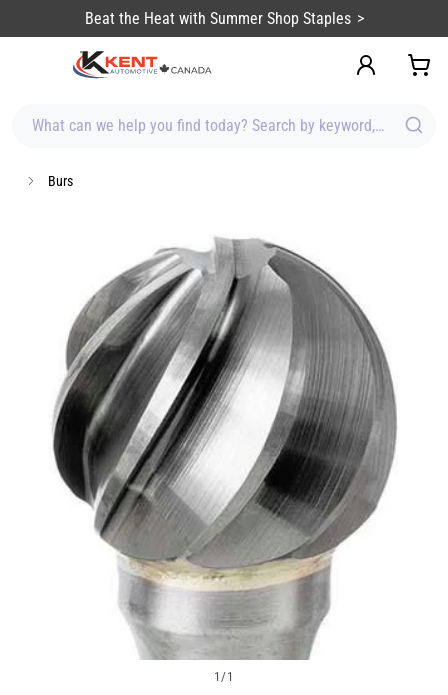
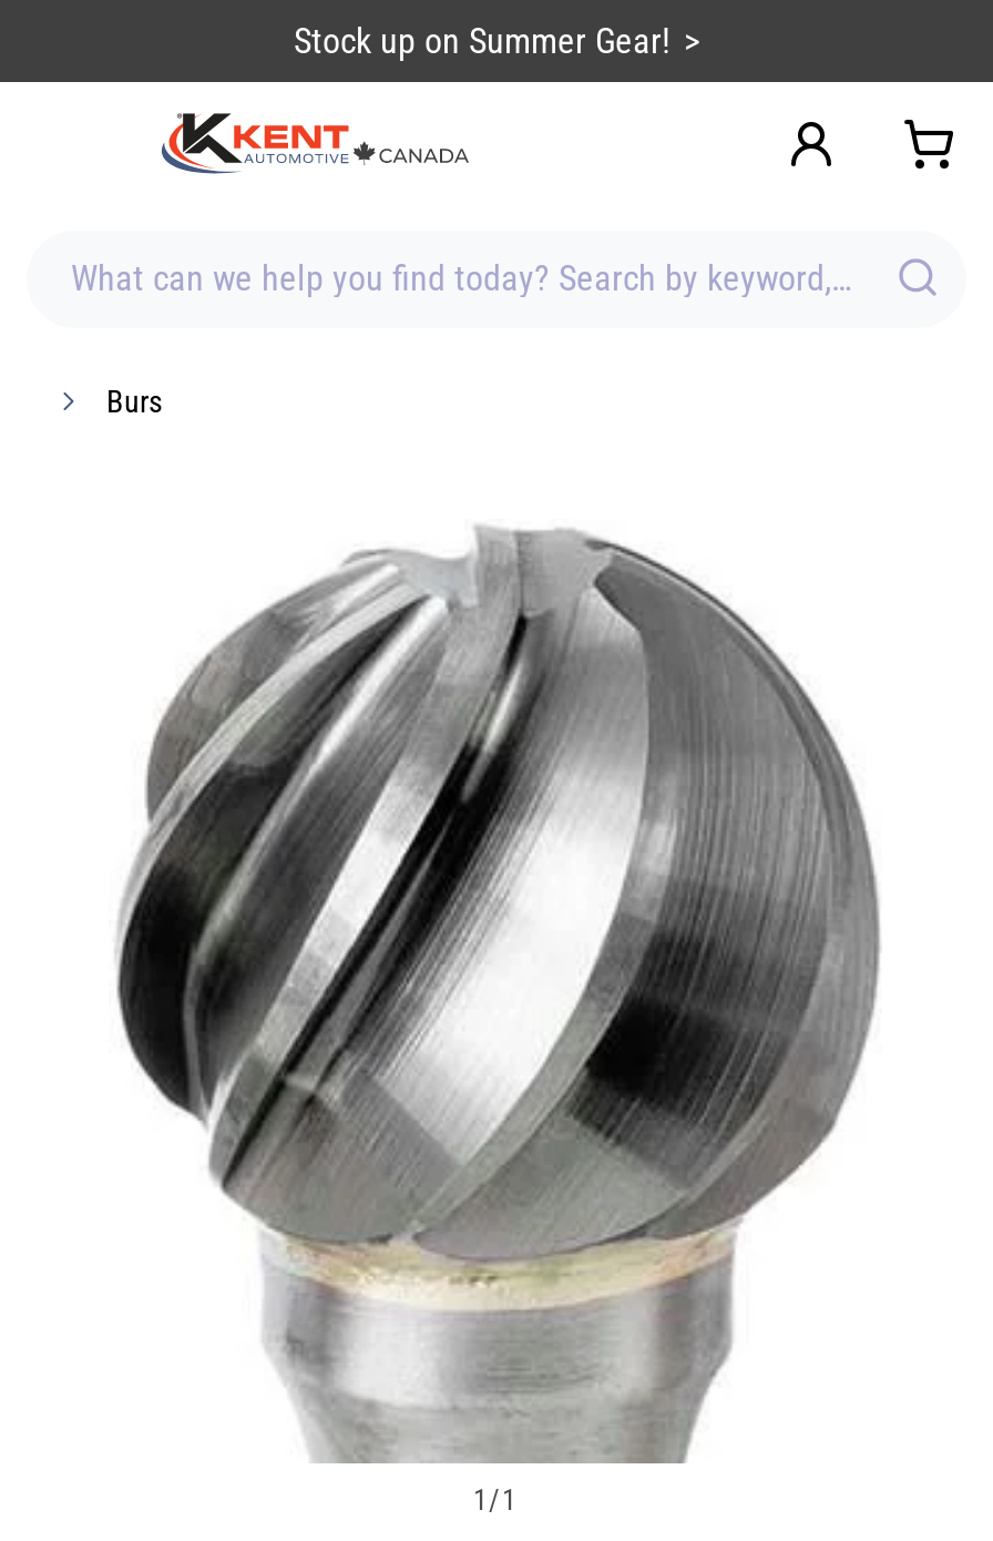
- Beat the Heat with Summer Shop Staples
+ Stock up on Summer Gear!
